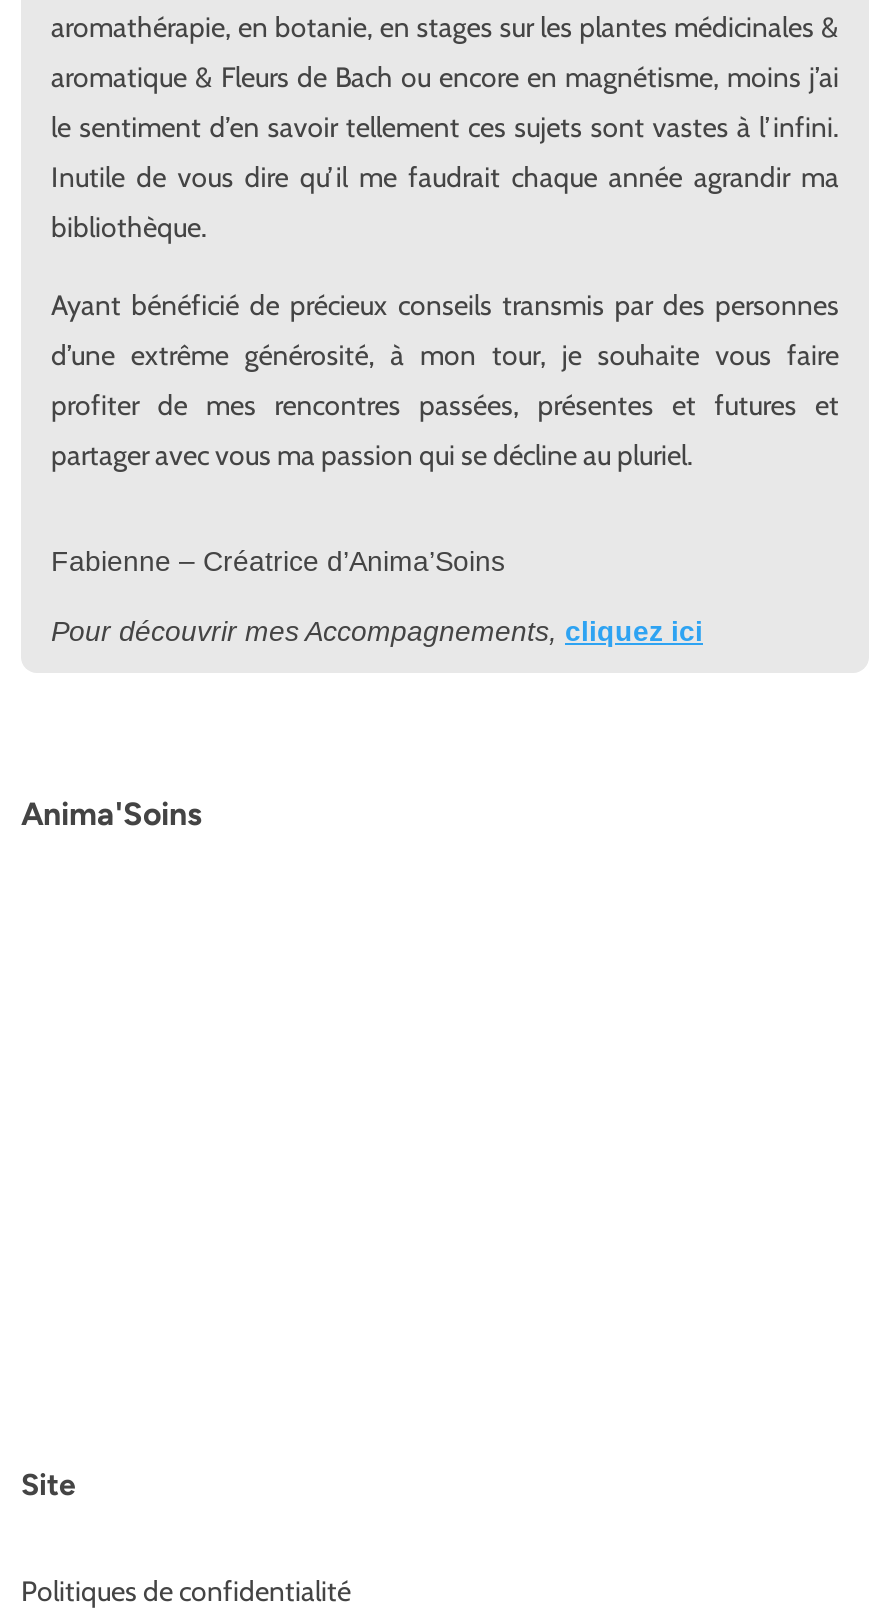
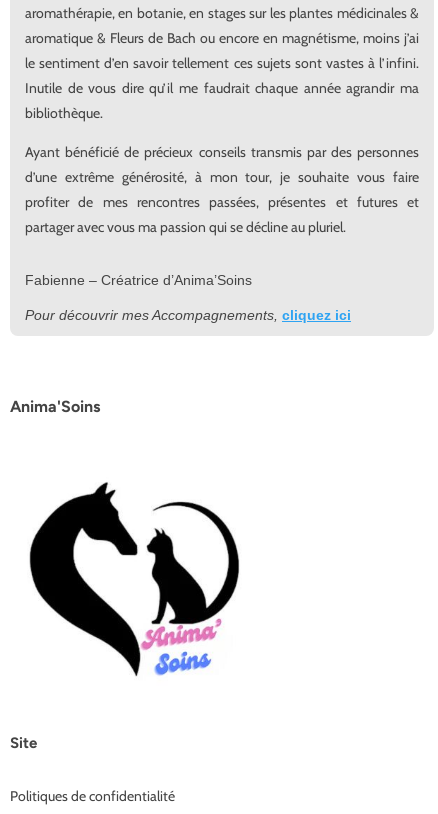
+ [image]
